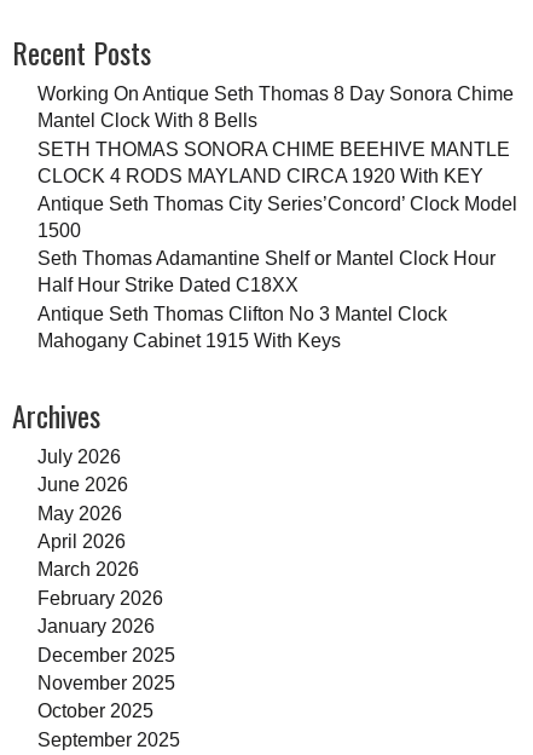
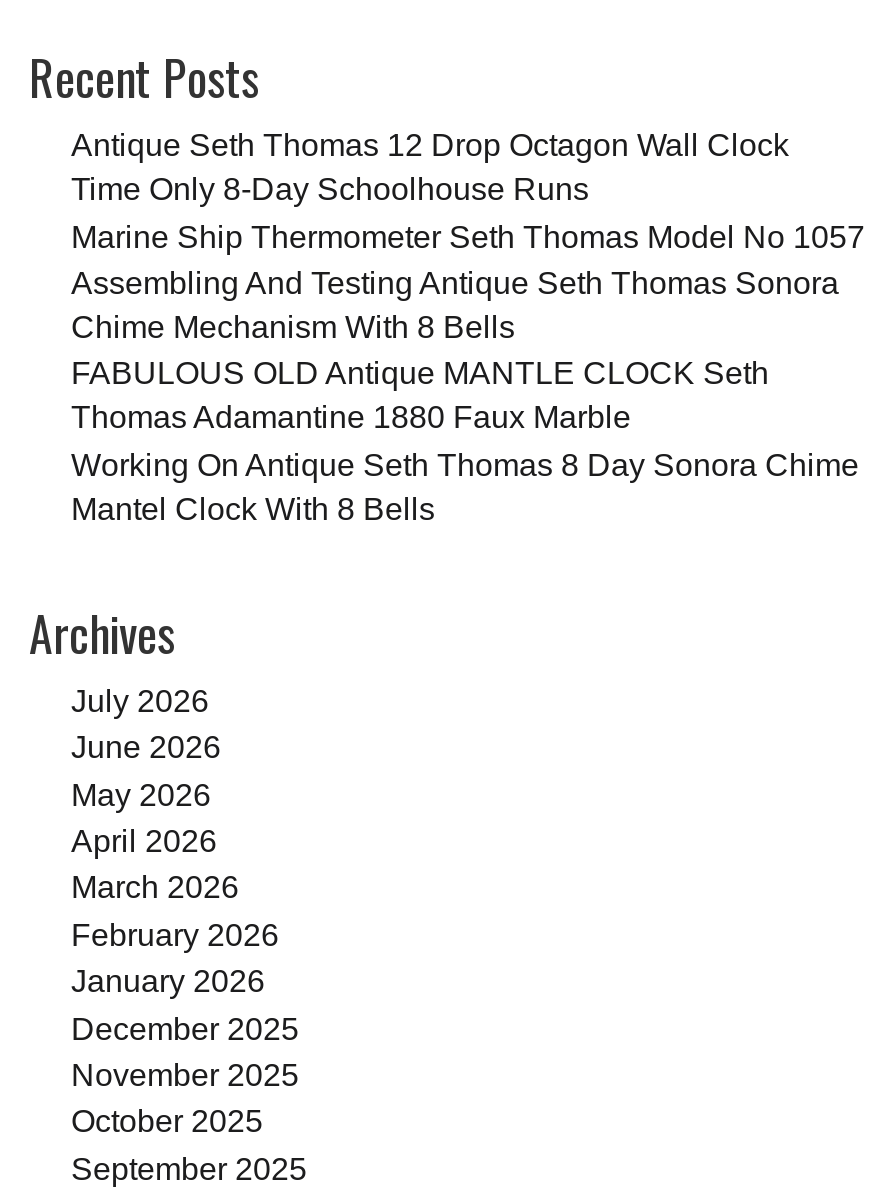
+ Antique Seth Thomas 12 Drop Octagon Wall Clock
+ Time Only 8-Day Schoolhouse Runs
+ Marine Ship Thermometer Seth Thomas Model No 1057
+ Assembling And Testing Antique Seth Thomas Sonora
+ Chime Mechanism With 8 Bells
+ FABULOUS OLD Antique MANTLE CLOCK Seth
+ Thomas Adamantine 1880 Faux Marble

moved down: Working On Antique Seth Thomas 8 Day Sonora Chime | Mantel Clock With 8 Bells

- SETH THOMAS SONORA CHIME BEEHIVE MANTLE
- CLOCK 4 RODS MAYLAND CIRCA 1920 With KEY
- Antique Seth Thomas City Series’Concord’ Clock Model
- 1500
- Seth Thomas Adamantine Shelf or Mantel Clock Hour
- Half Hour Strike Dated C18XX
- Antique Seth Thomas Clifton No 3 Mantel Clock
- Mahogany Cabinet 1915 With Keys
